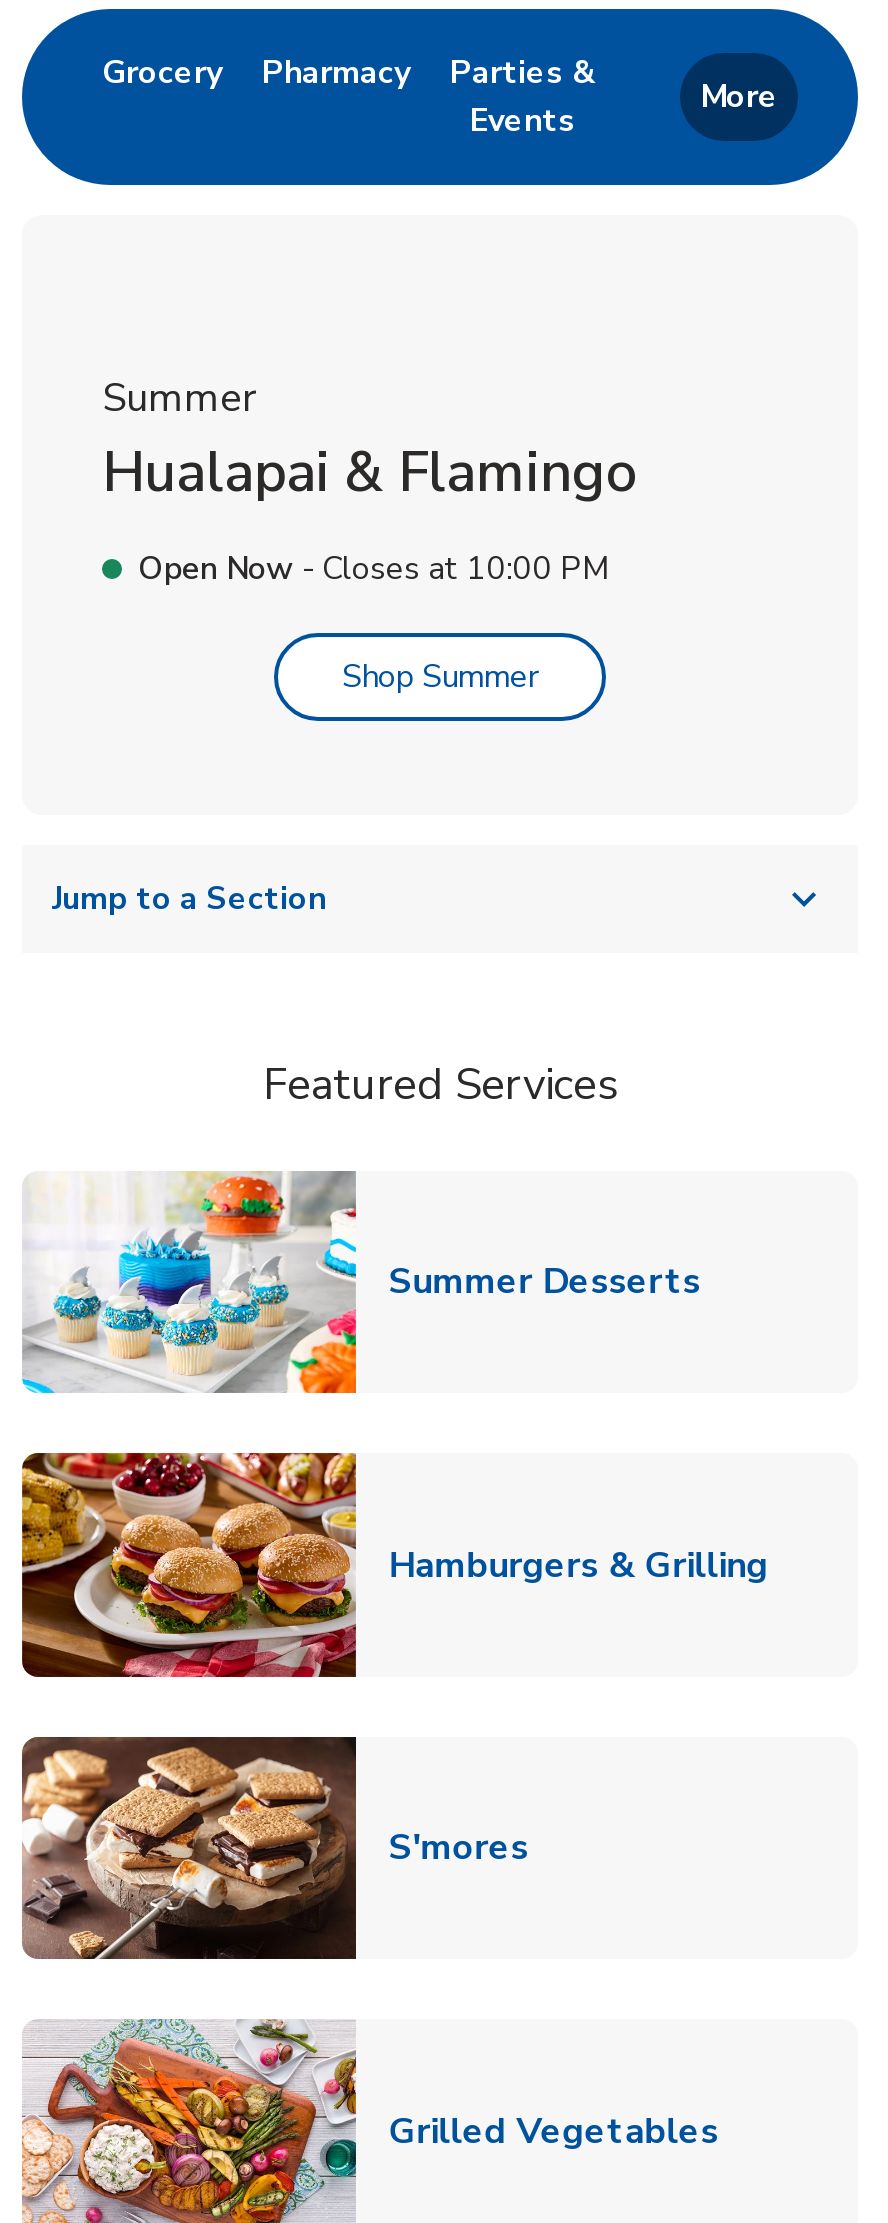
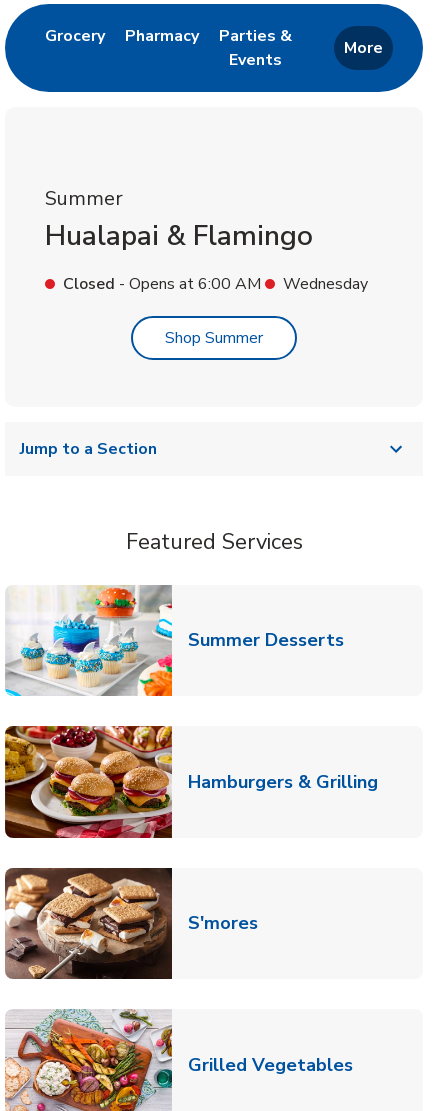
- Open Now - Closes at 10:00 PM
+ Closed - Opens at 6:00 AM
+ Wednesday
